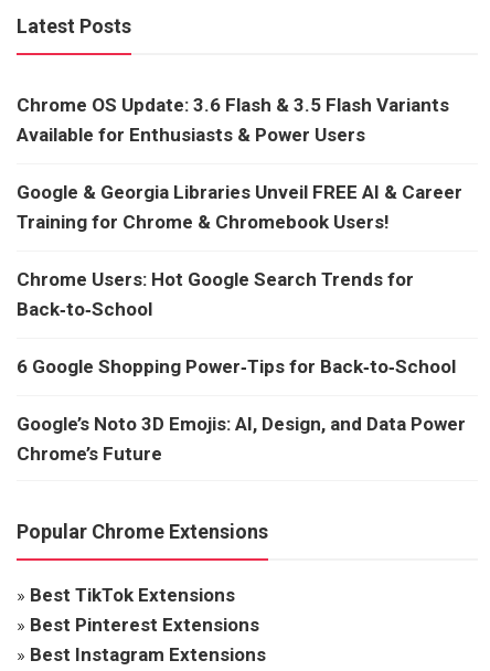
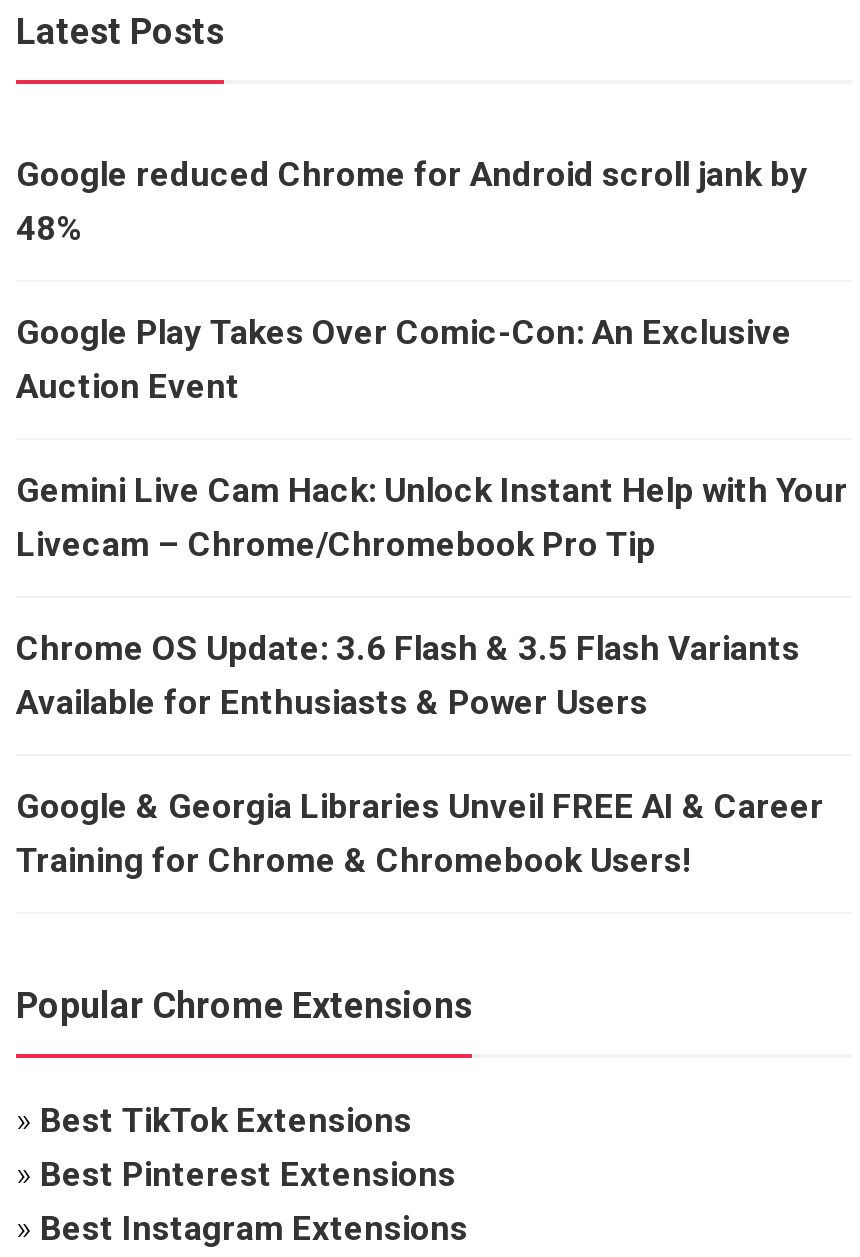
+ Google reduced Chrome for Android scroll jank by
+ 48%
+ Google Play Takes Over Comic-Con: An Exclusive
+ Auction Event
+ Gemini Live Cam Hack: Unlock Instant Help with Your
+ Livecam – Chrome/Chromebook Pro Tip

moved down: Chrome OS Update: 3.6 Flash & 3.5 Flash Variants | Available for Enthusiasts & Power Users | Google & Georgia Libraries Unveil FREE AI & Career | Training for Chrome & Chromebook Users!

- Chrome Users: Hot Google Search Trends for
- Back‑to‑School
- 6 Google Shopping Power‑Tips for Back‑to‑School
- Google’s Noto 3D Emojis: AI, Design, and Data Power
- Chrome’s Future
